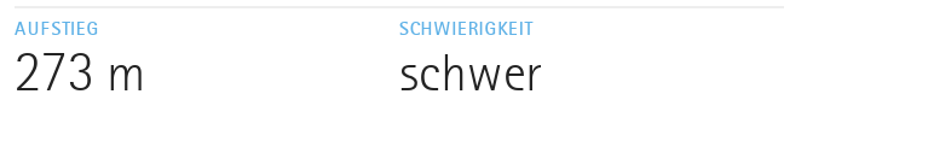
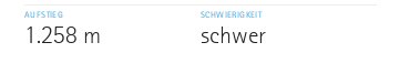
- 273 m
+ 1.258 m
